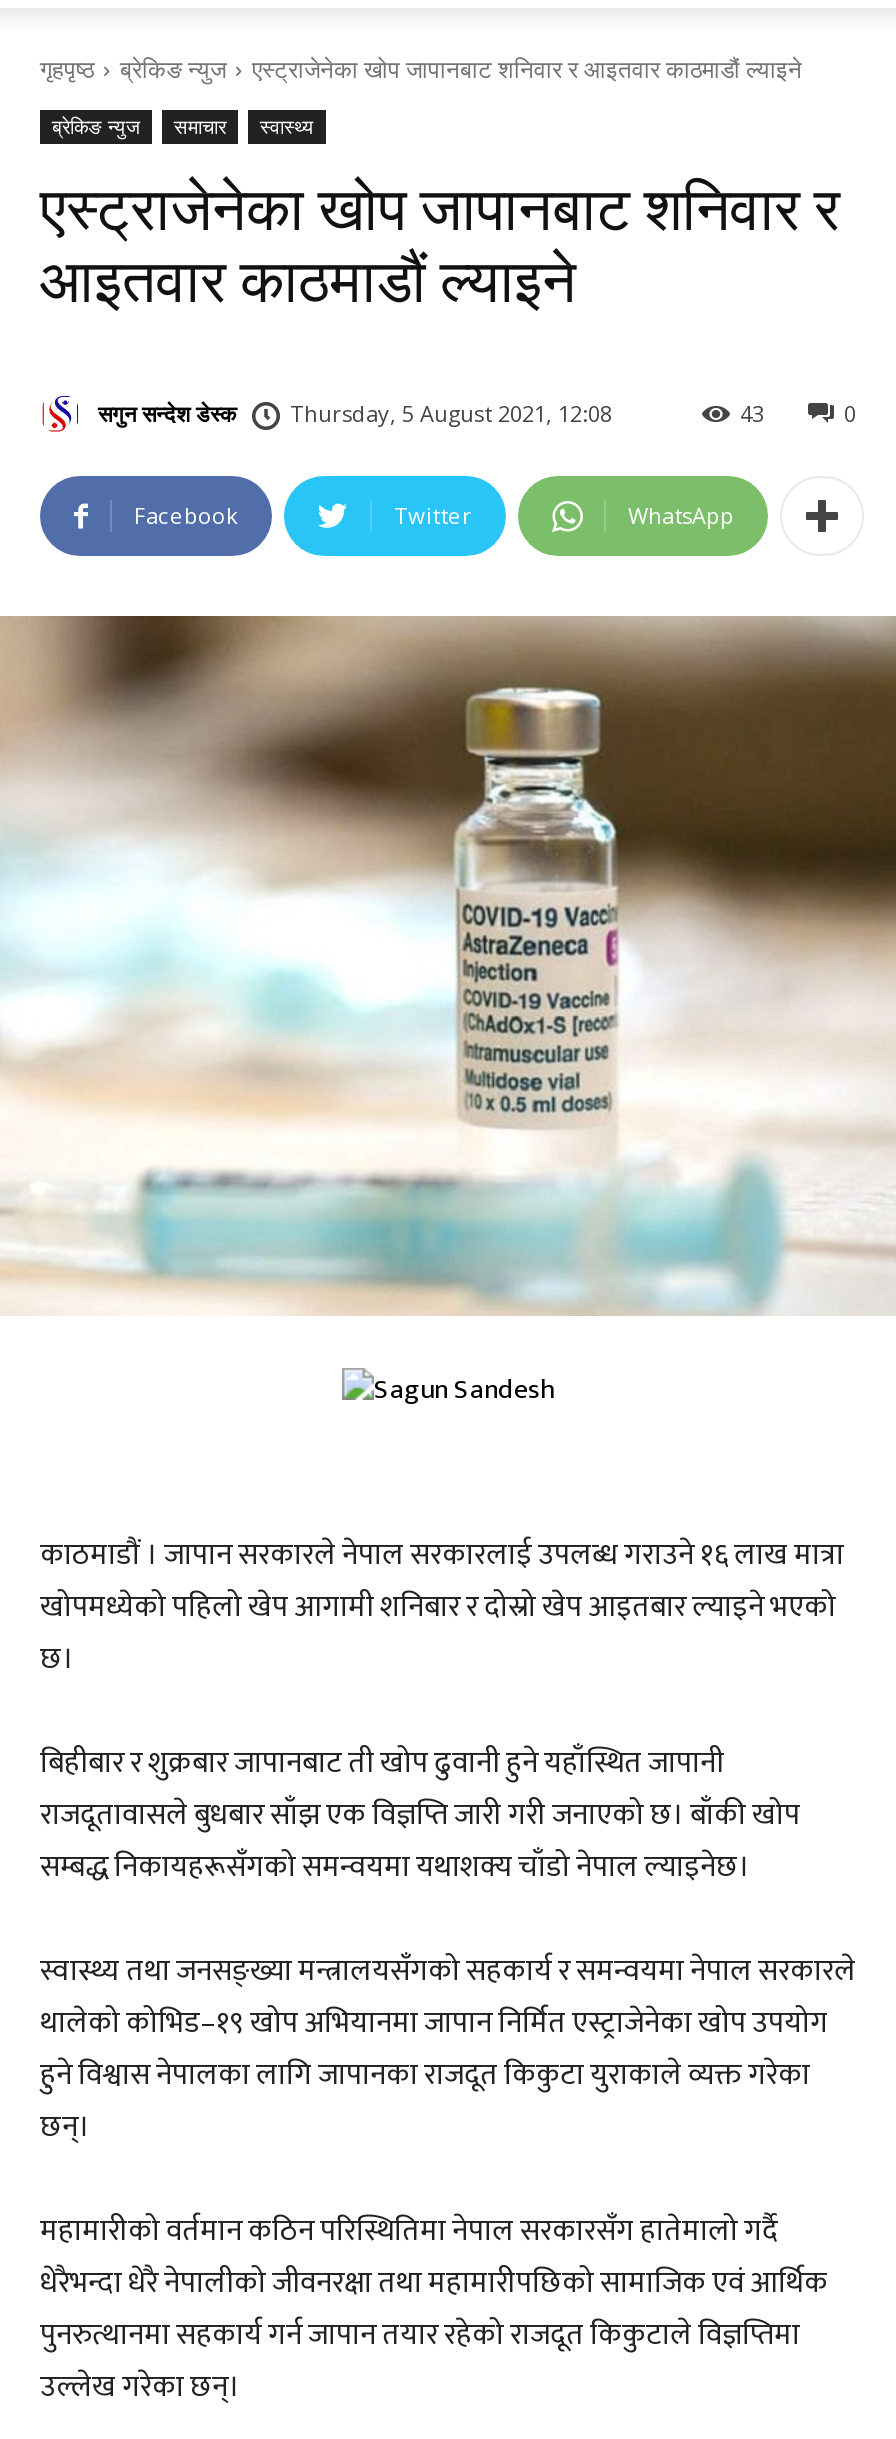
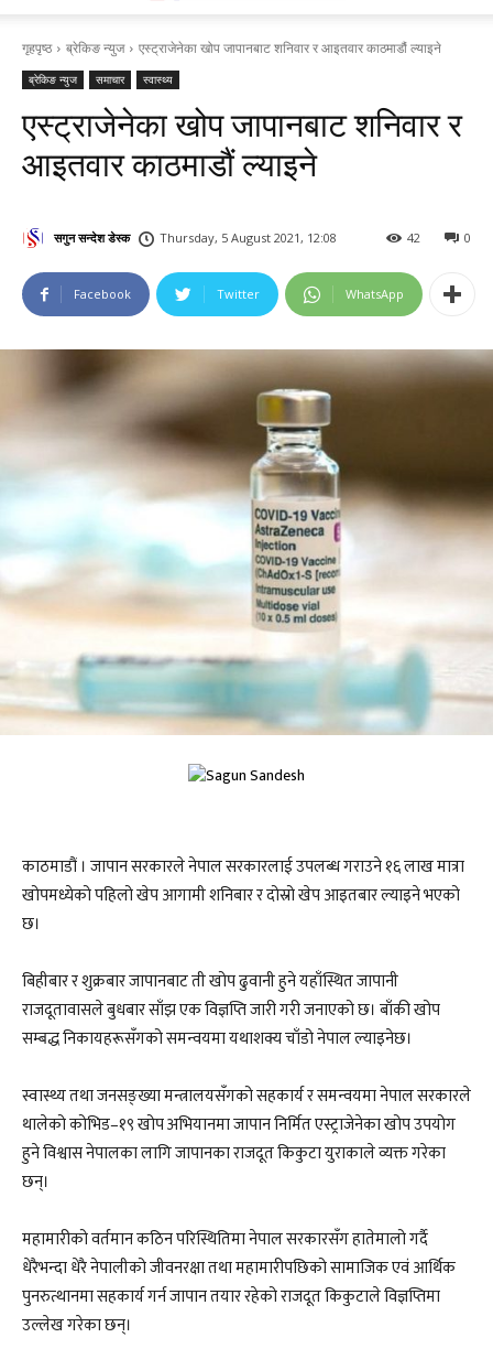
- 43
+ 42
